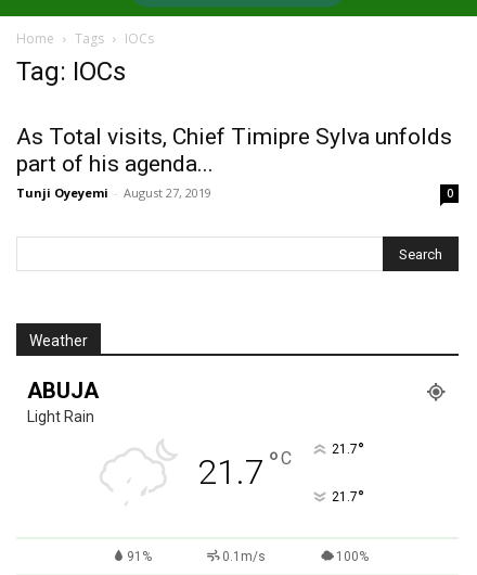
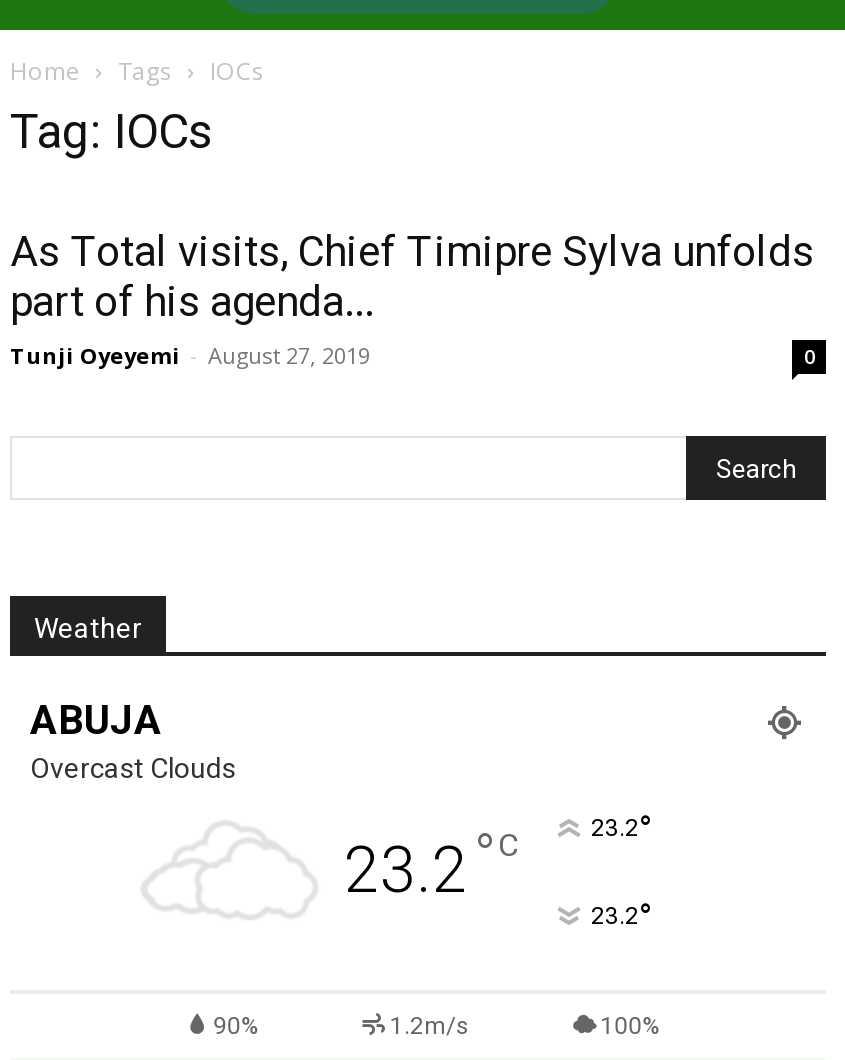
- Light Rain
- 21.7 ° C
- 21.7°
+ Overcast Clouds
+ 23.2 ° C
+ 23.2°

- 21.7°
+ 23.2°

- 91%
- 0.1m/s
+ 90%
+ 1.2m/s
